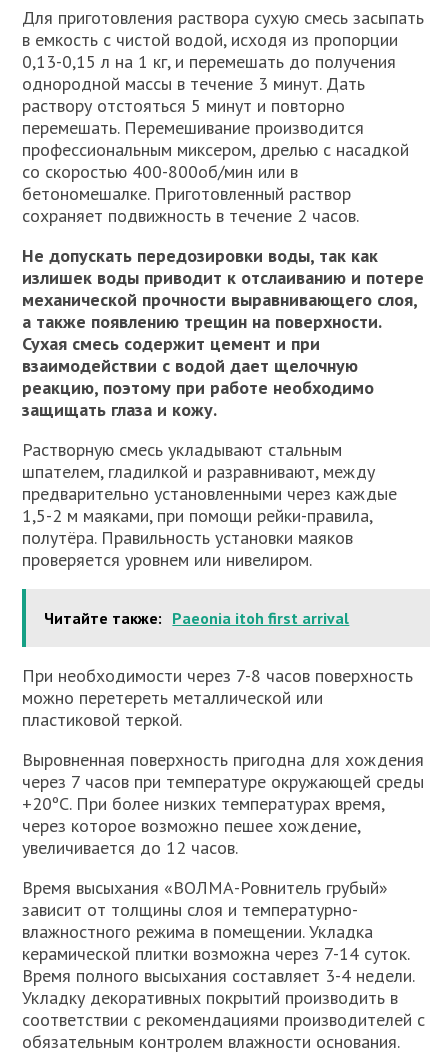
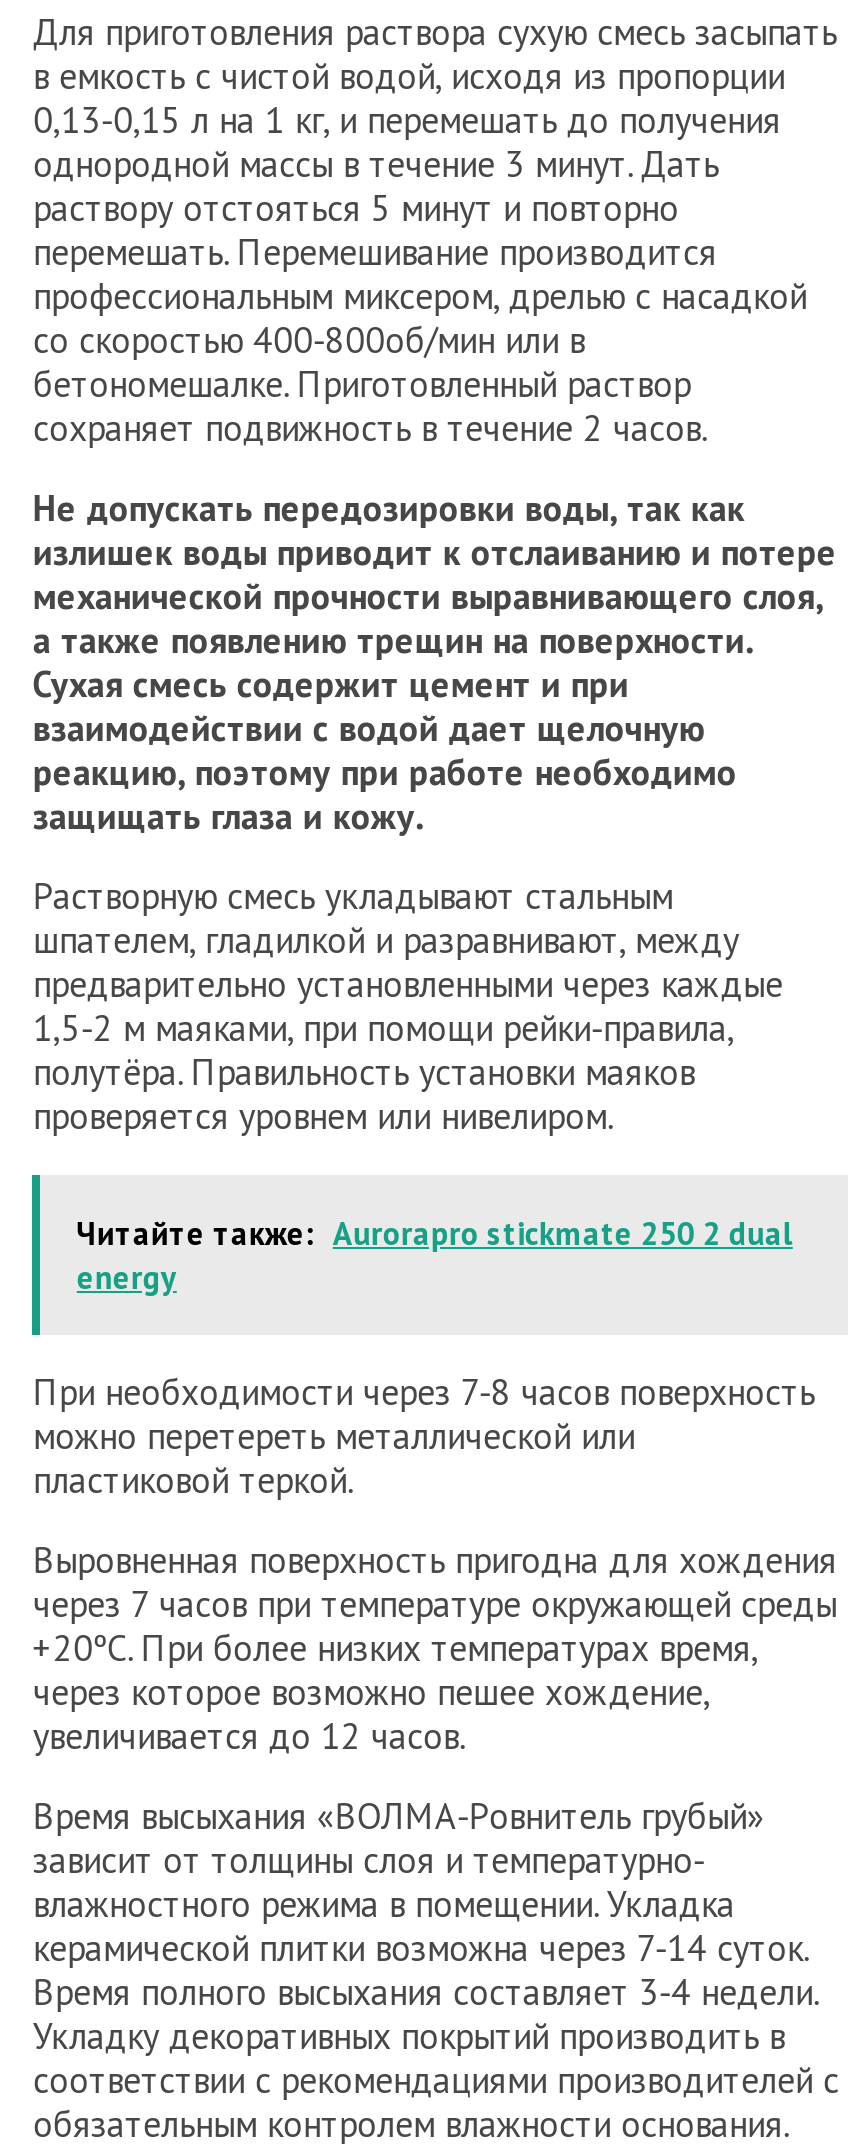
- Читайте также: Paeonia itoh first arrival
+ Читайте также: Aurorapro stickmate 250 2 dual
+ energy
